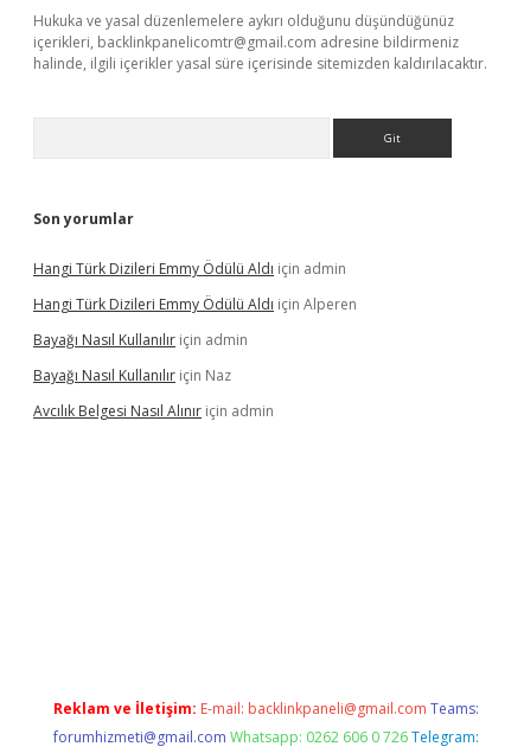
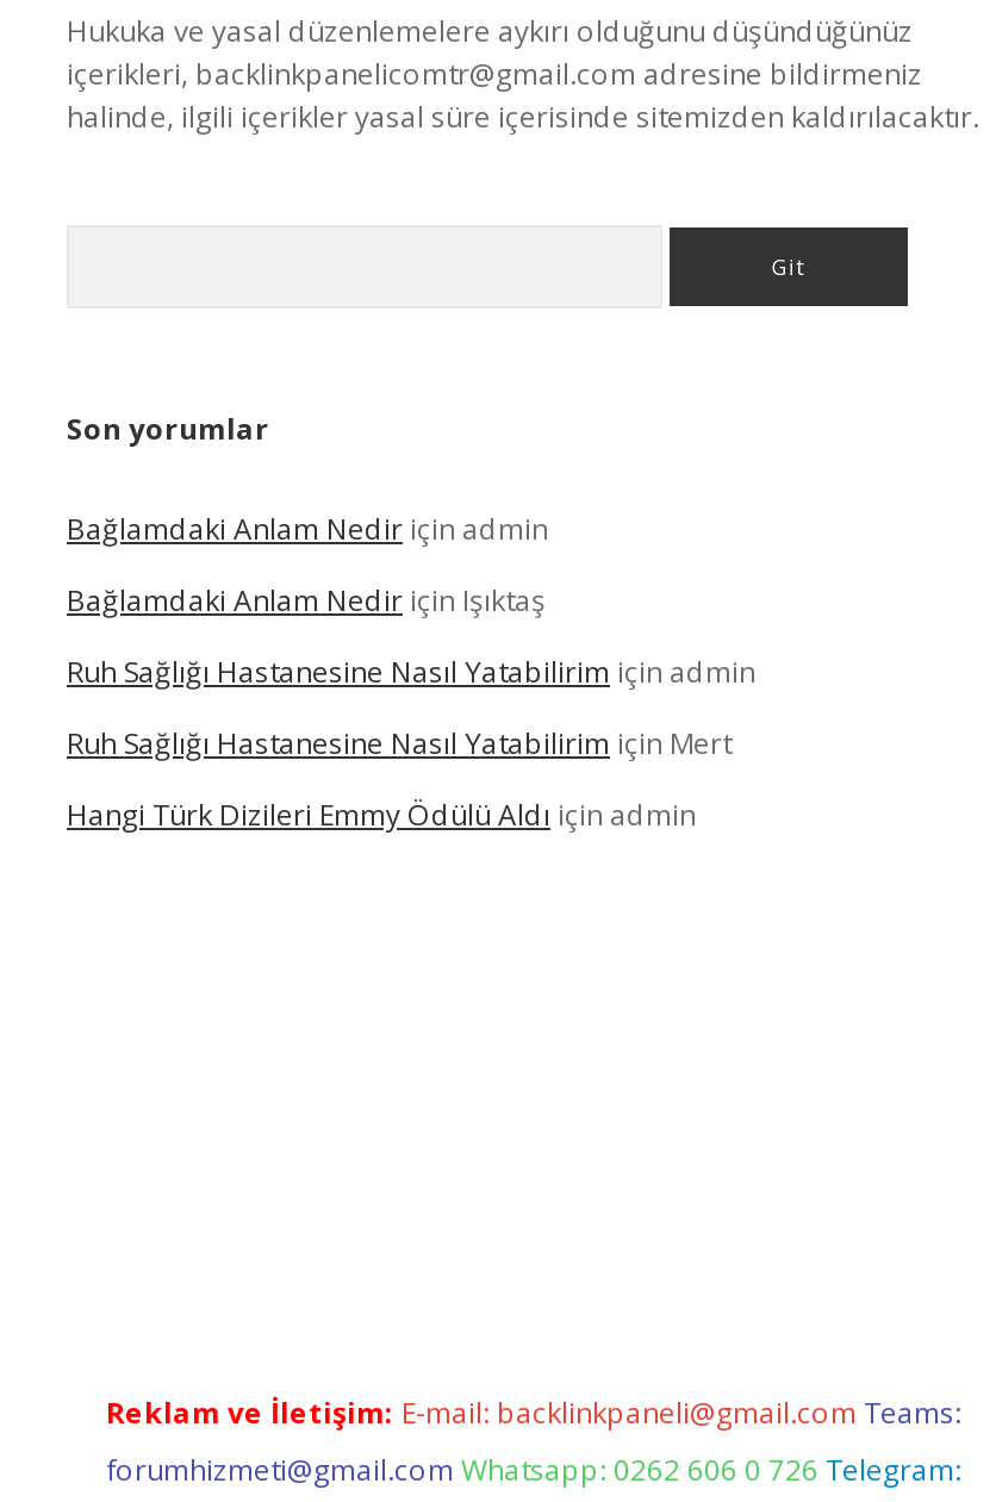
+ Bağlamdaki Anlam Nedir için admin
+ Bağlamdaki Anlam Nedir için Işıktaş
+ Ruh Sağlığı Hastanesine Nasıl Yatabilirim için admin
+ Ruh Sağlığı Hastanesine Nasıl Yatabilirim için Mert

moved down: Hangi Türk Dizileri Emmy Ödülü Aldı için admin

- Hangi Türk Dizileri Emmy Ödülü Aldı için Alperen
- Bayağı Nasıl Kullanılır için admin
- Bayağı Nasıl Kullanılır için Naz
- Avcılık Belgesi Nasıl Alınır için admin
